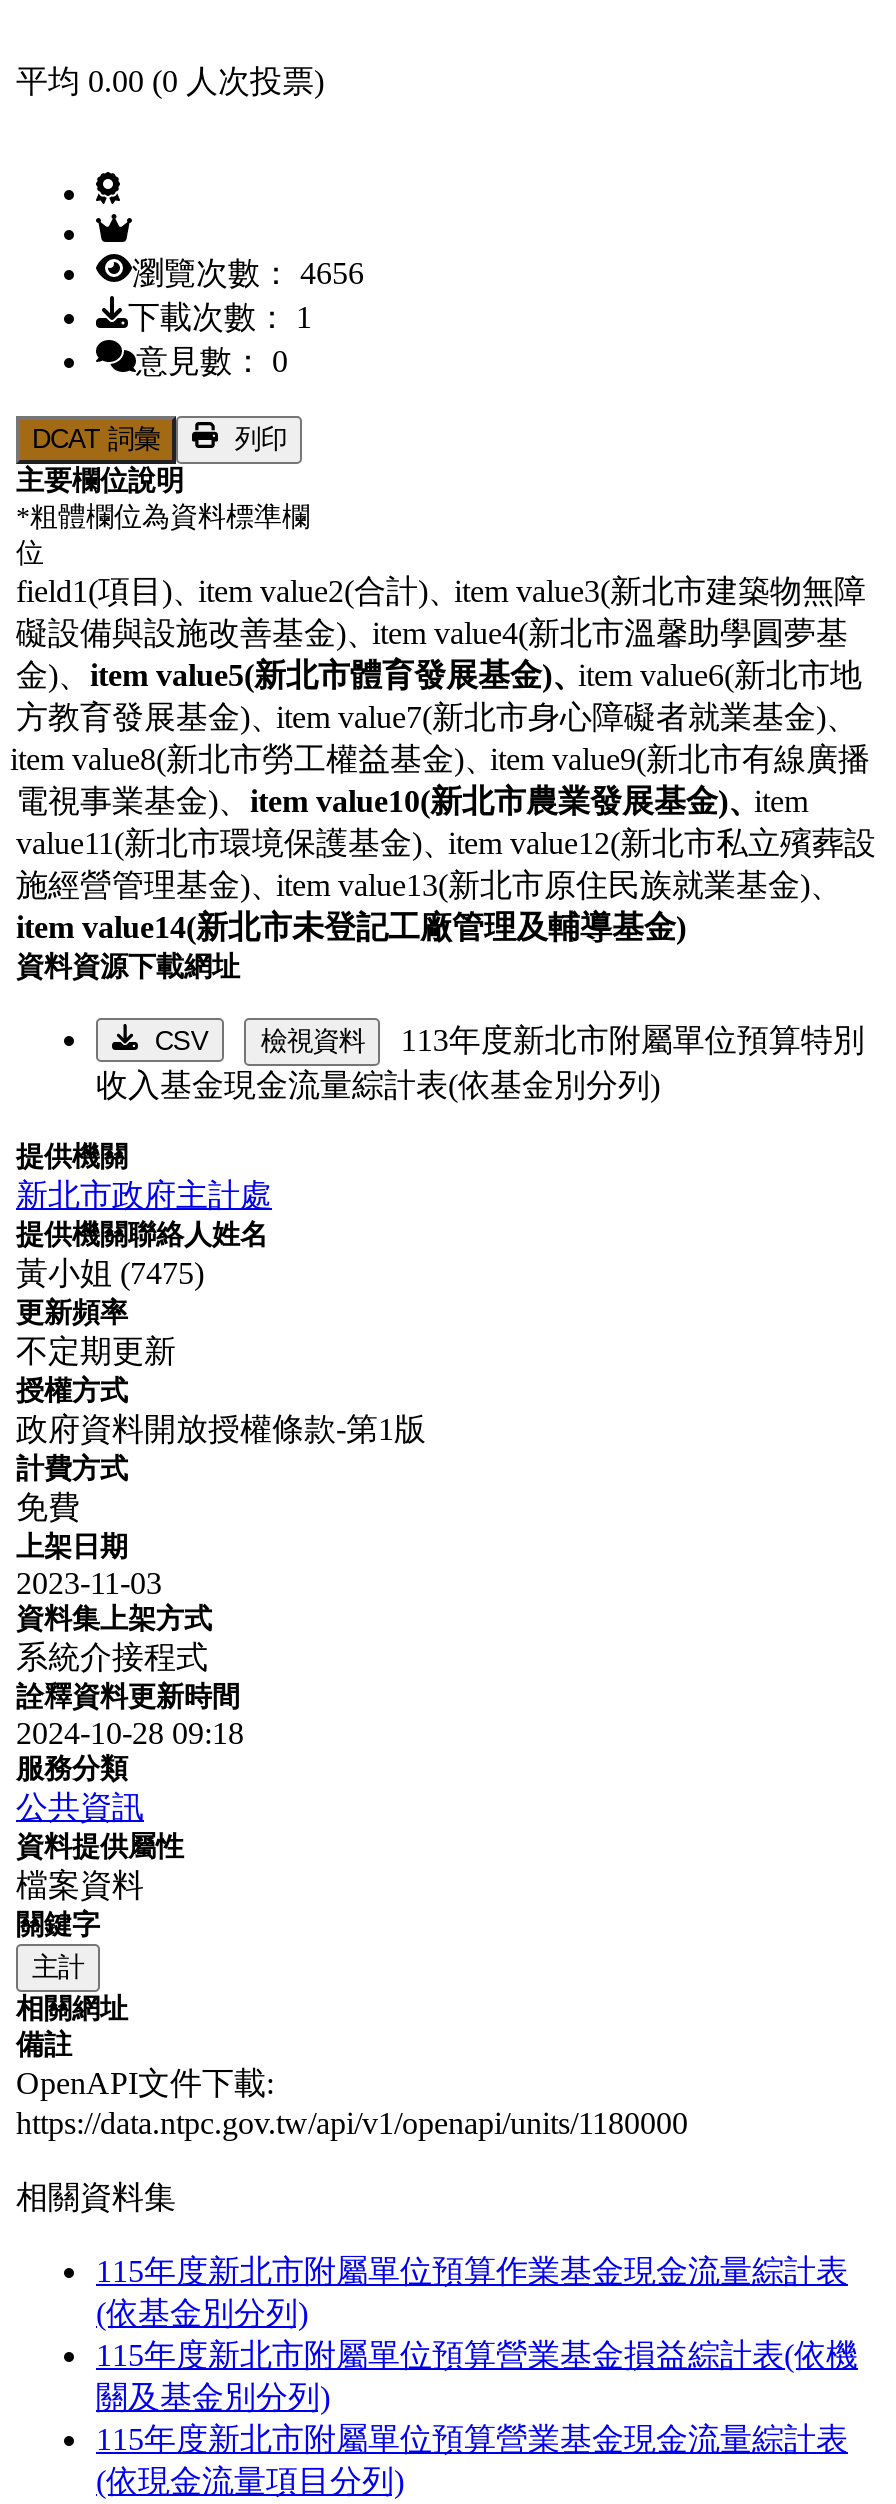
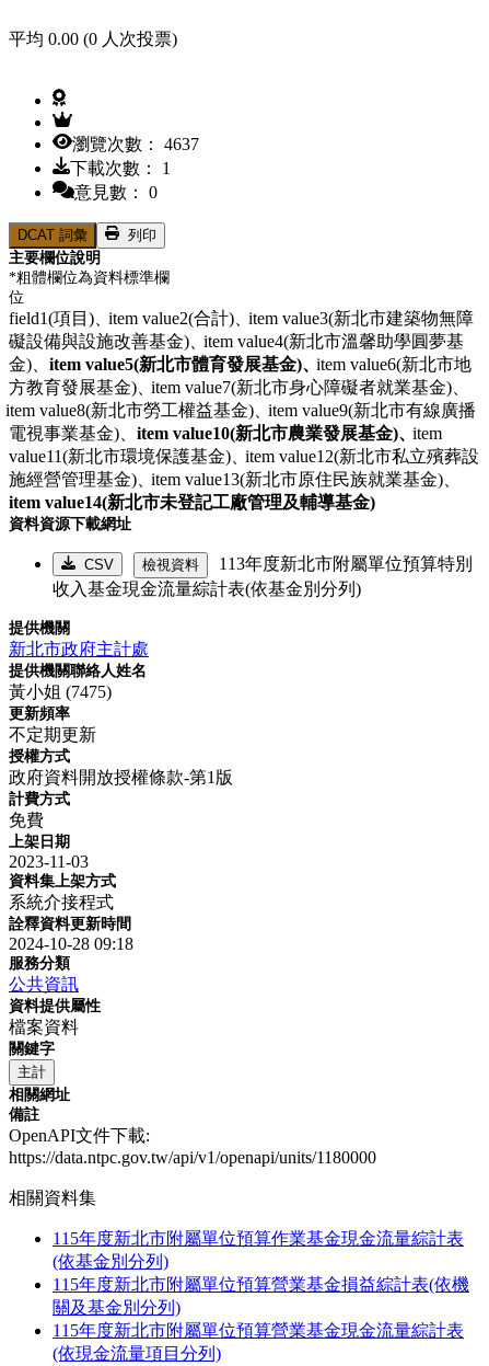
- 瀏覽次數： 4656
+ 瀏覽次數： 4637
